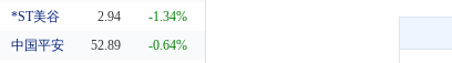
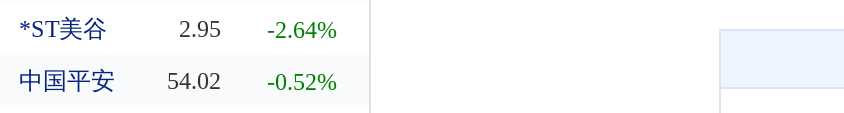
- 2.94
+ 2.95

- -1.34%
+ -2.64%

- 52.89
+ 54.02

- -0.64%
+ -0.52%
